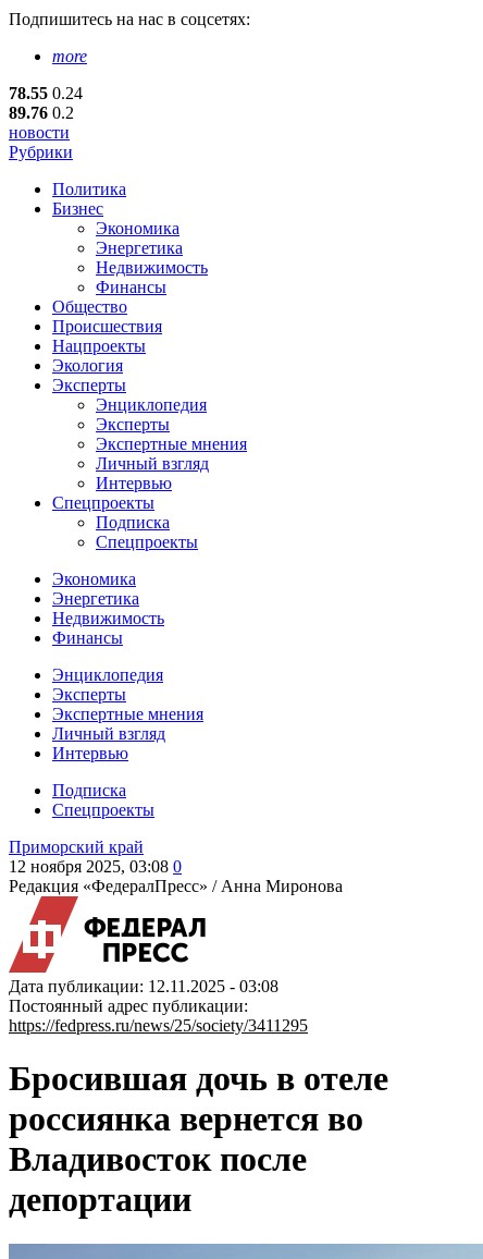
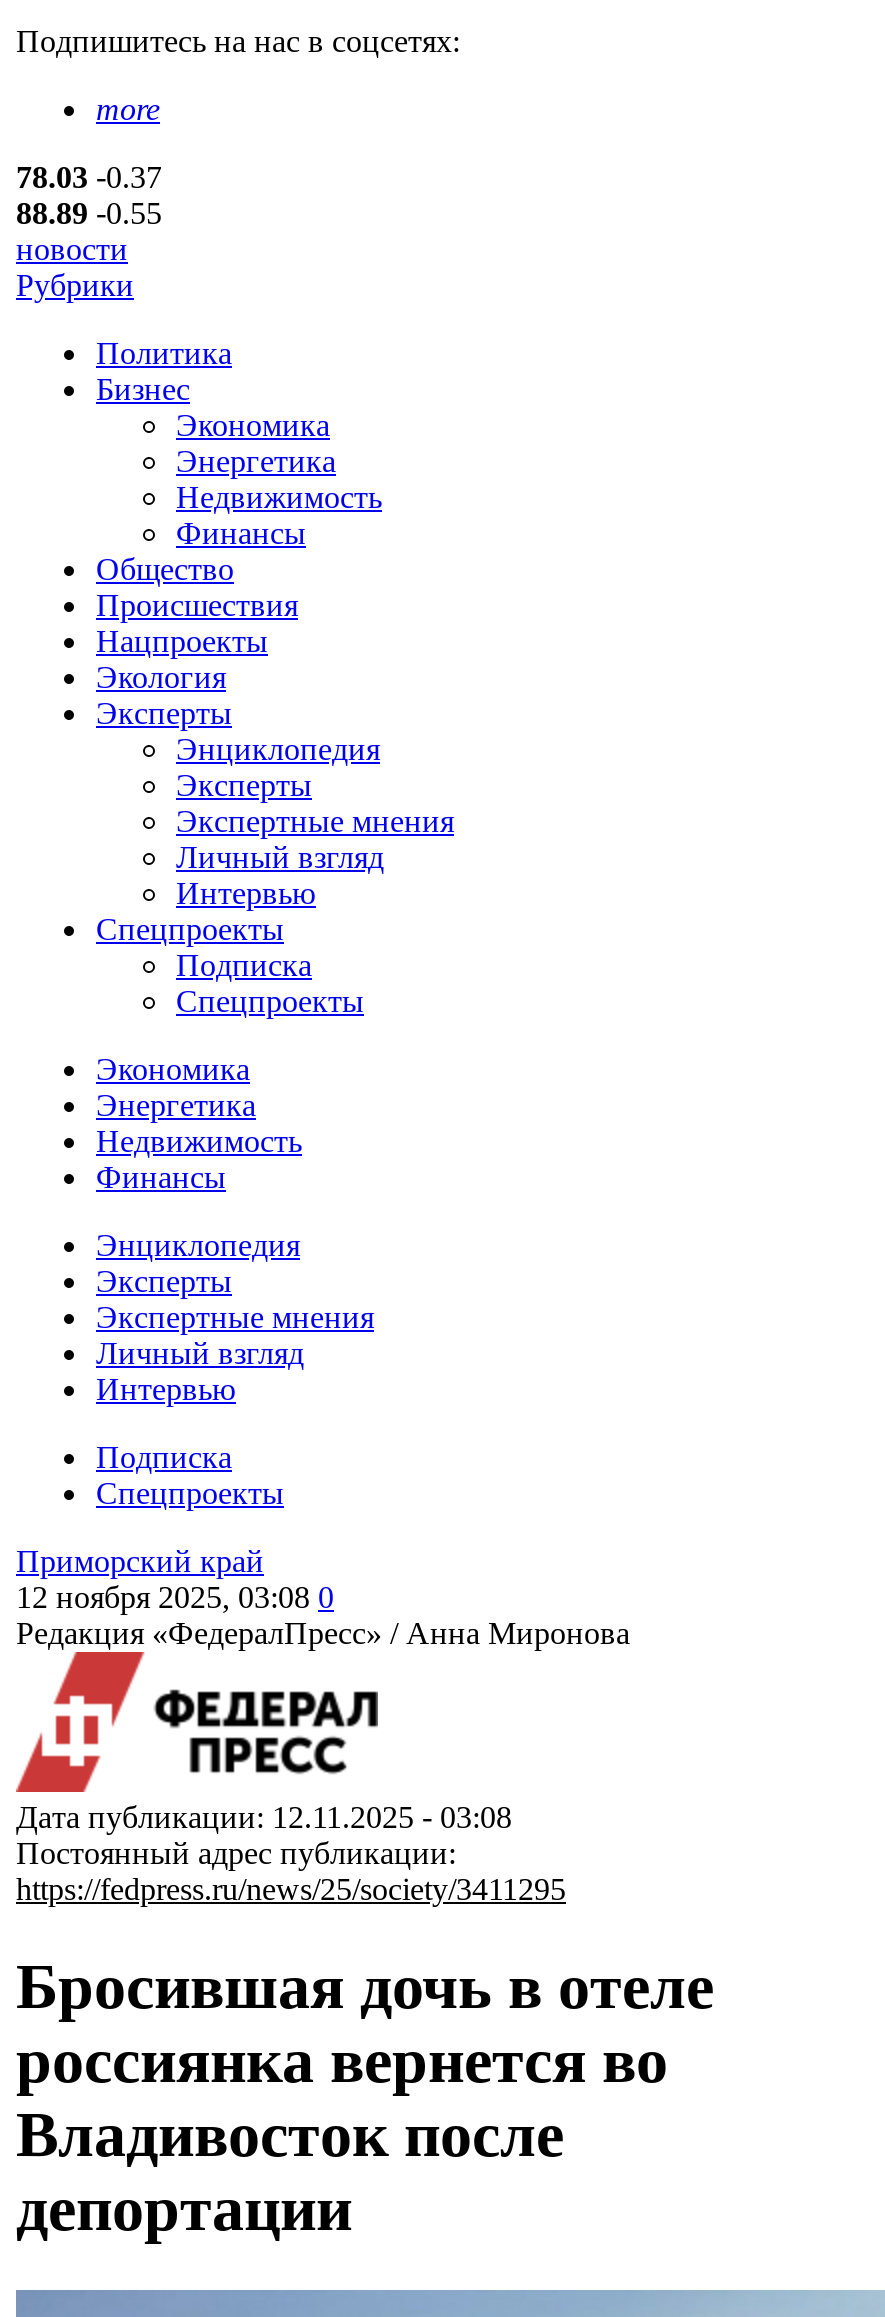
- 78.55 0.24
+ 78.03 -0.37

- 89.76 0.2
+ 88.89 -0.55
